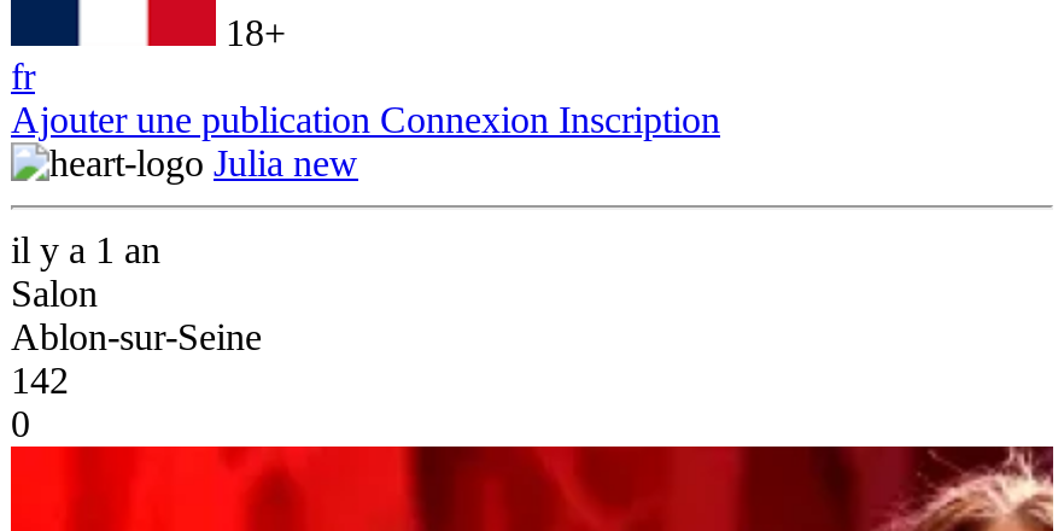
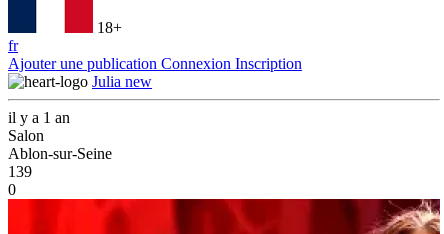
- 142
+ 139
